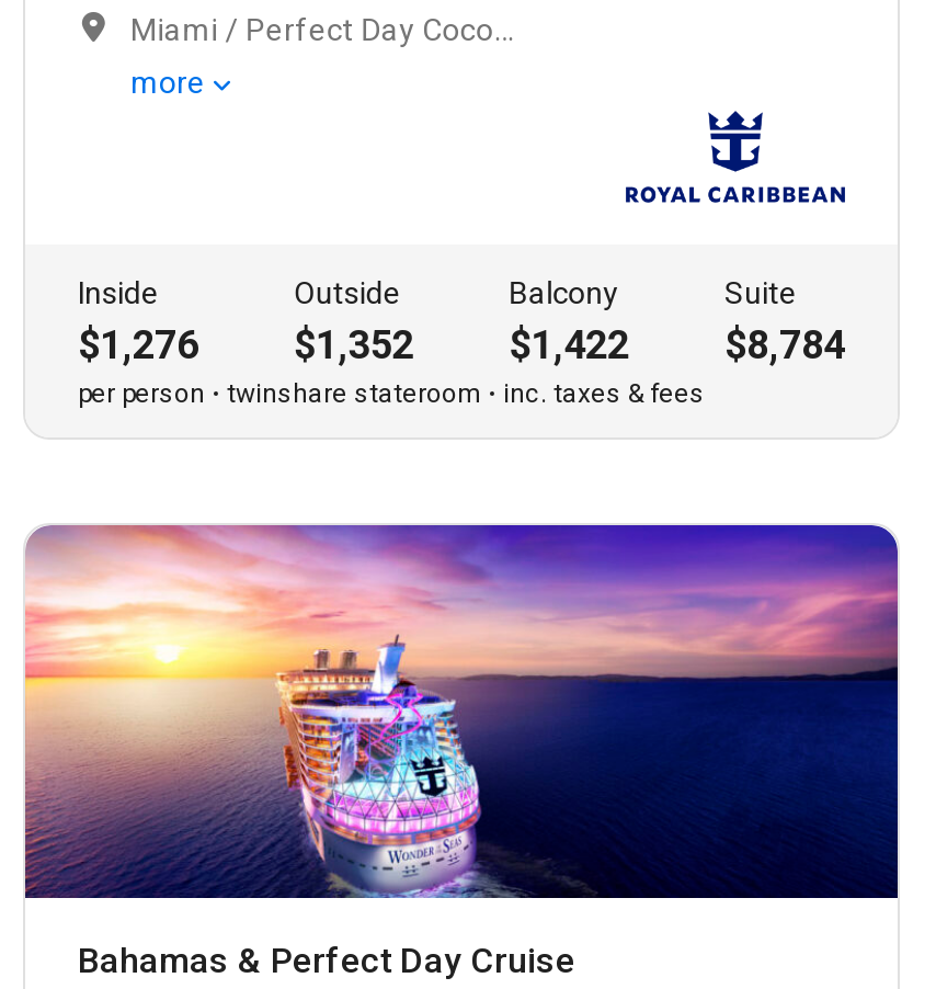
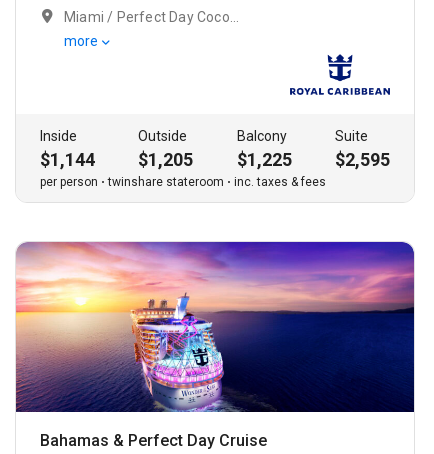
- $1,276
+ $1,144

- $1,352
+ $1,205

- $1,422
+ $1,225

- $8,784
+ $2,595
